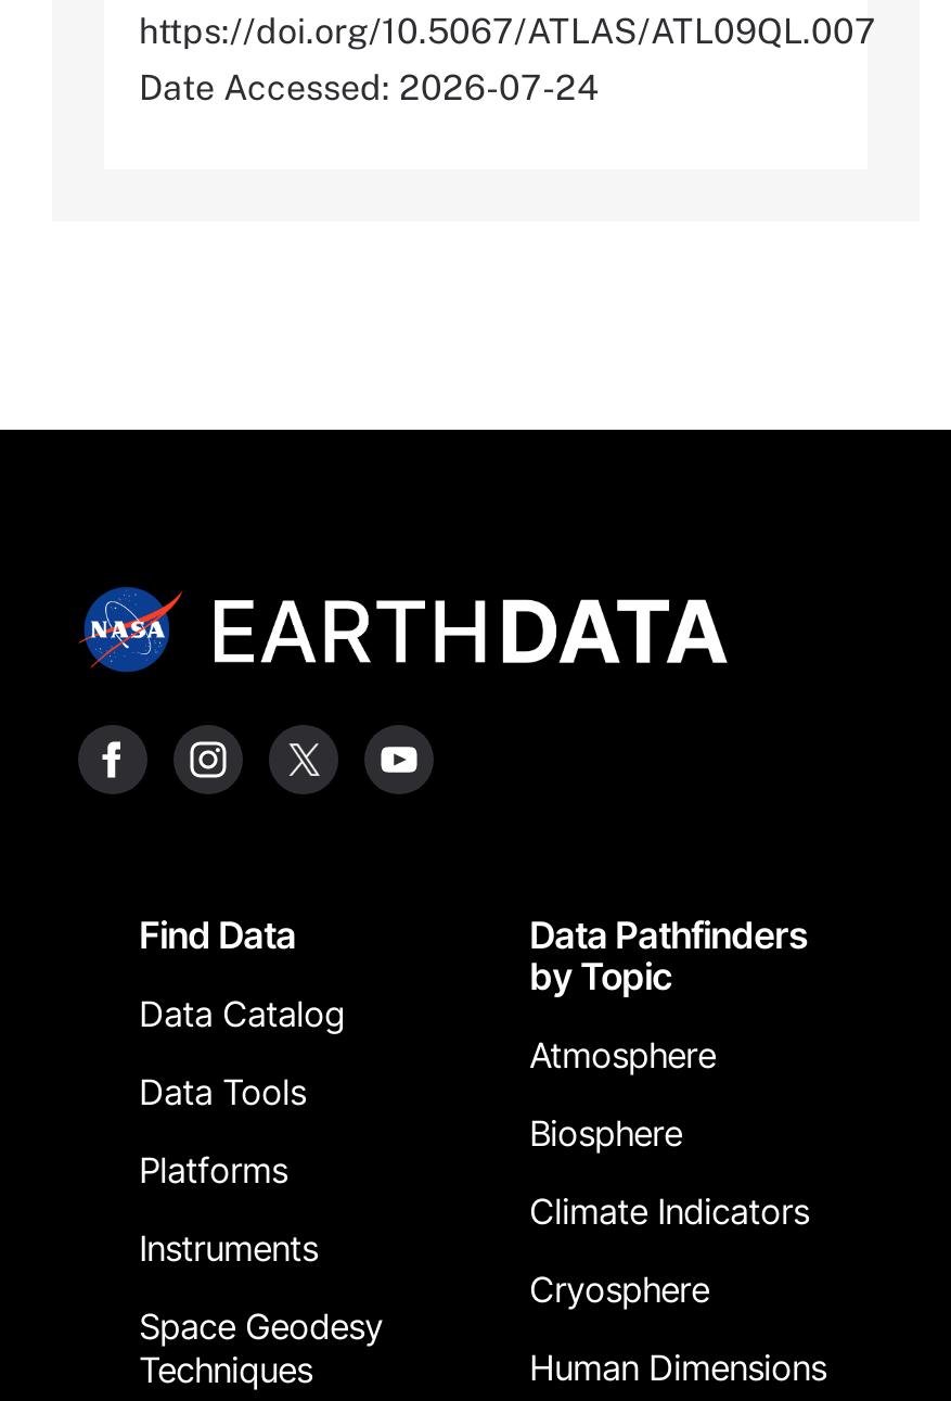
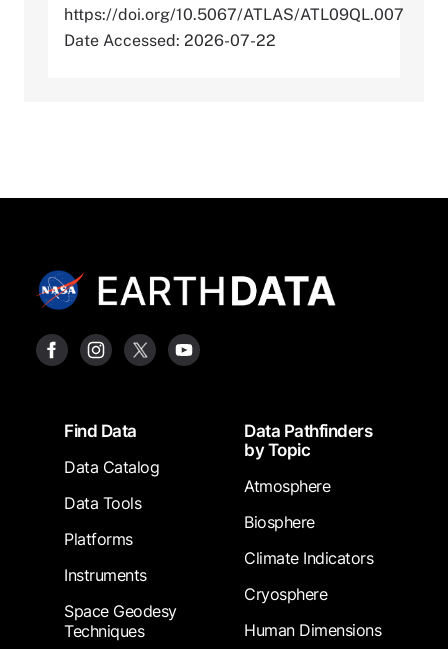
- Date Accessed: 2026-07-24
+ Date Accessed: 2026-07-22
